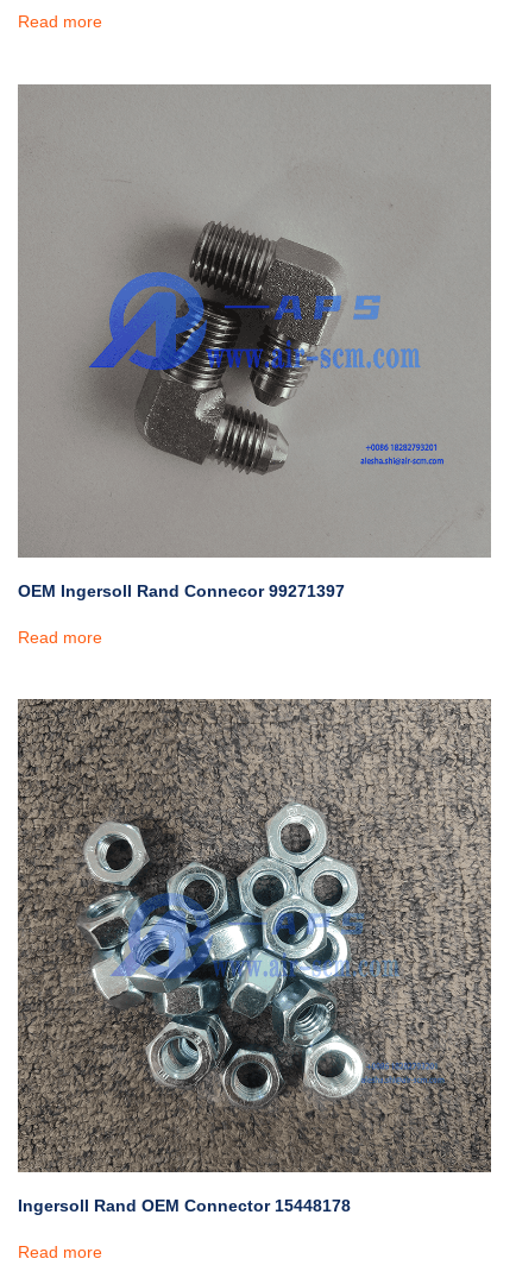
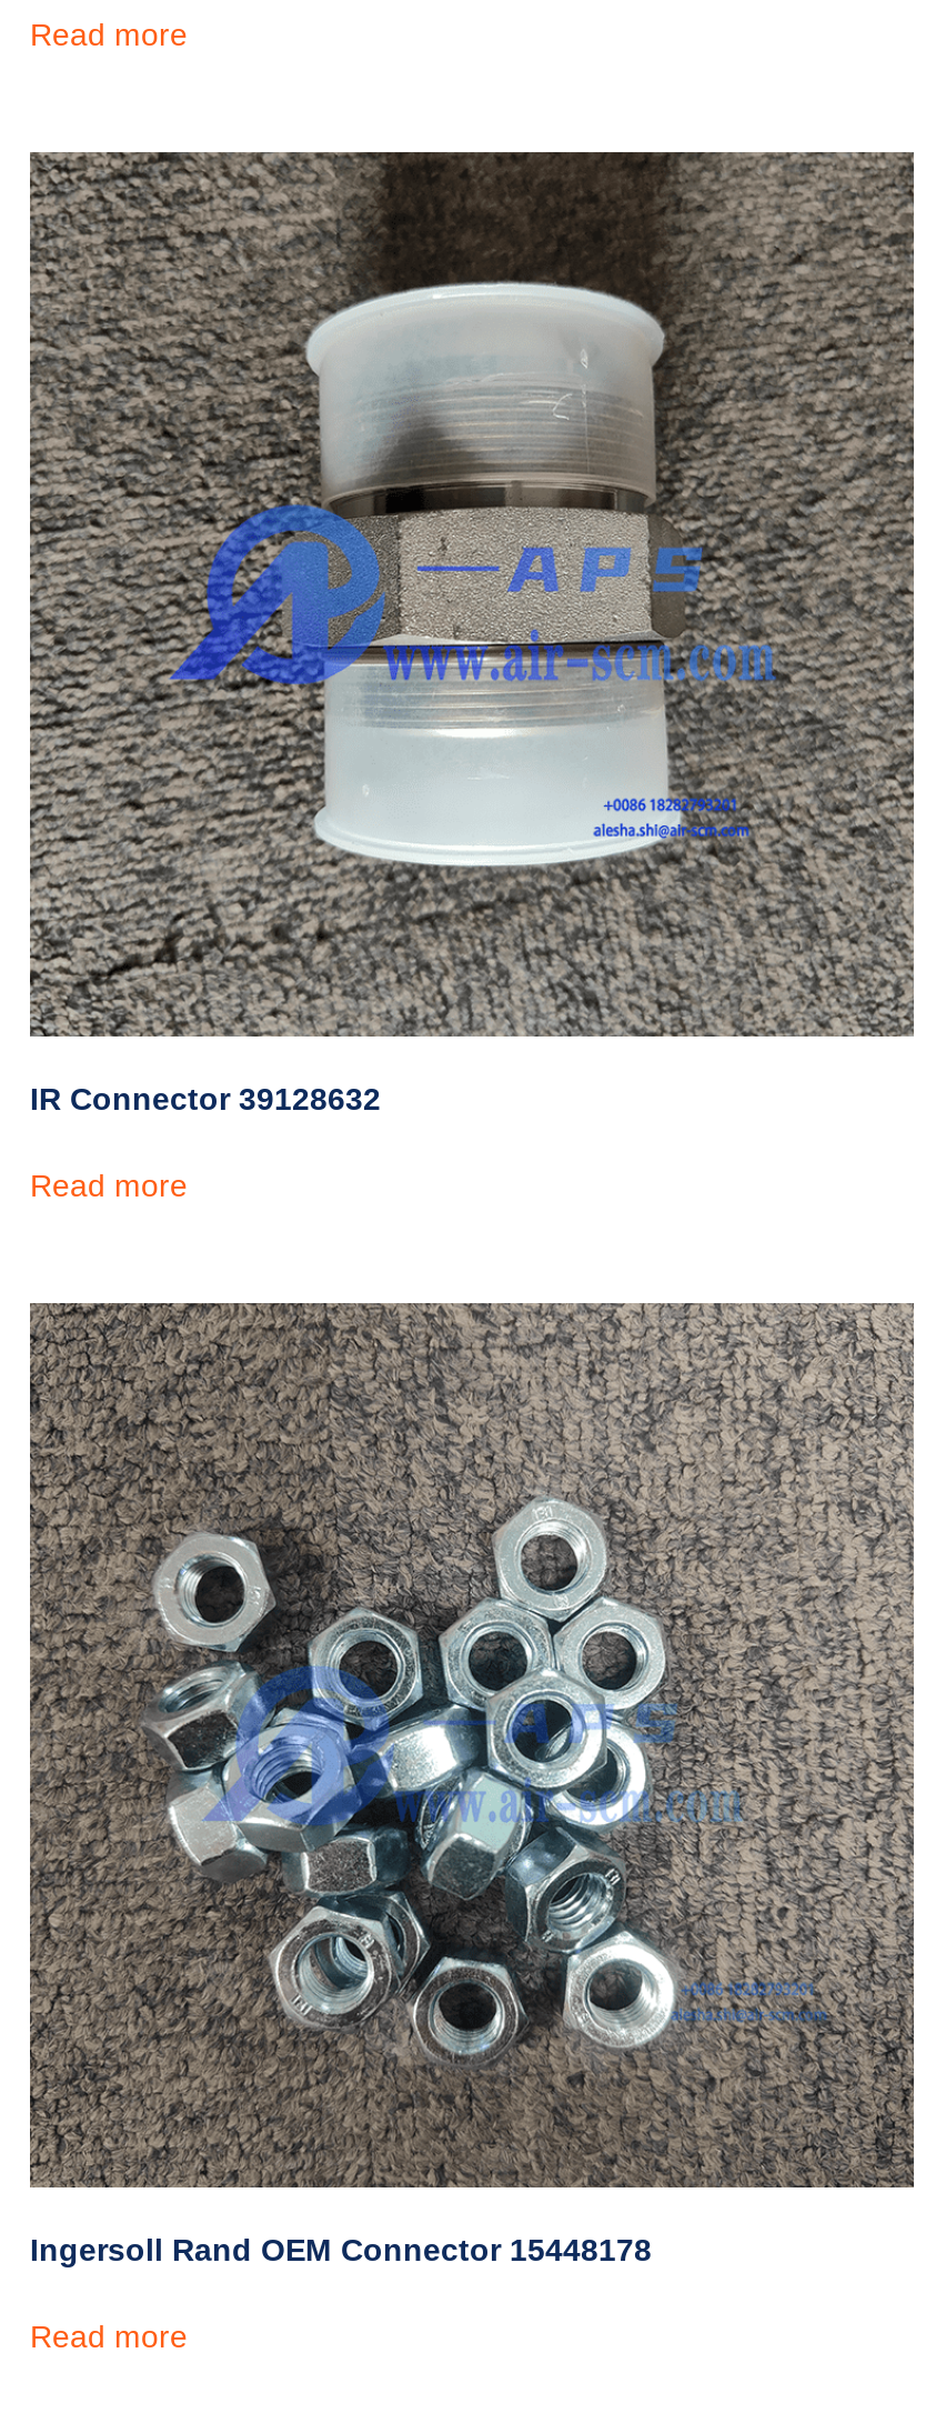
- [image]
- OEM Ingersoll Rand Connecor 99271397
+ [image]
+ IR Connector 39128632
